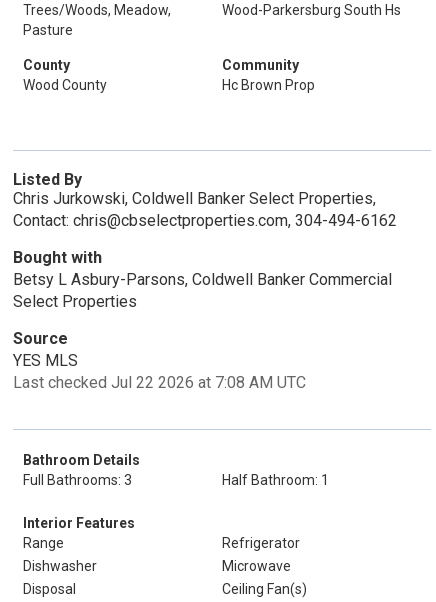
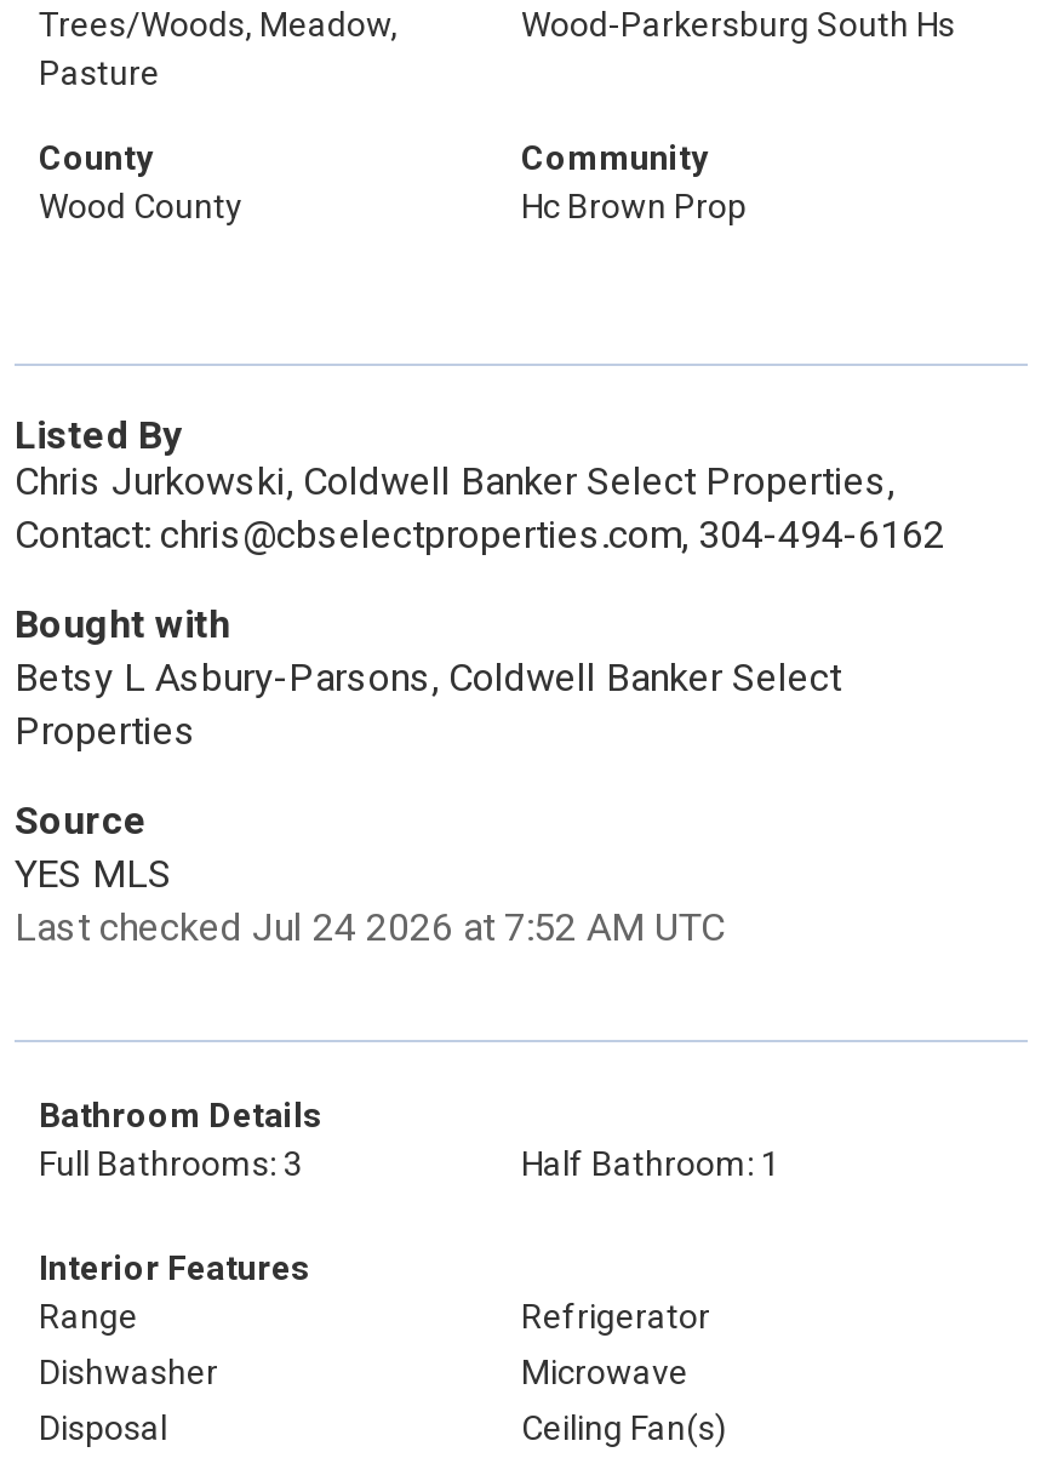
- Betsy L Asbury-Parsons, Coldwell Banker Commercial
- Select Properties
+ Betsy L Asbury-Parsons, Coldwell Banker Select
+ Properties

- Last checked Jul 22 2026 at 7:08 AM UTC
+ Last checked Jul 24 2026 at 7:52 AM UTC
